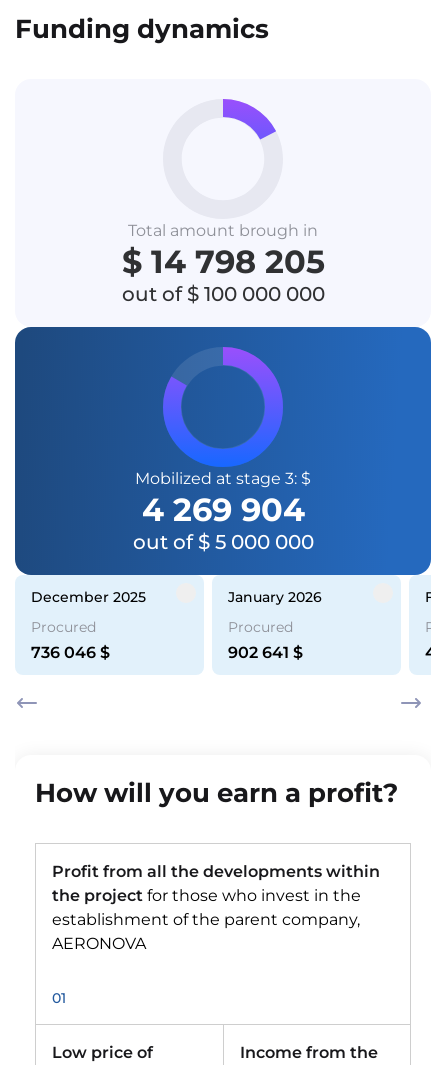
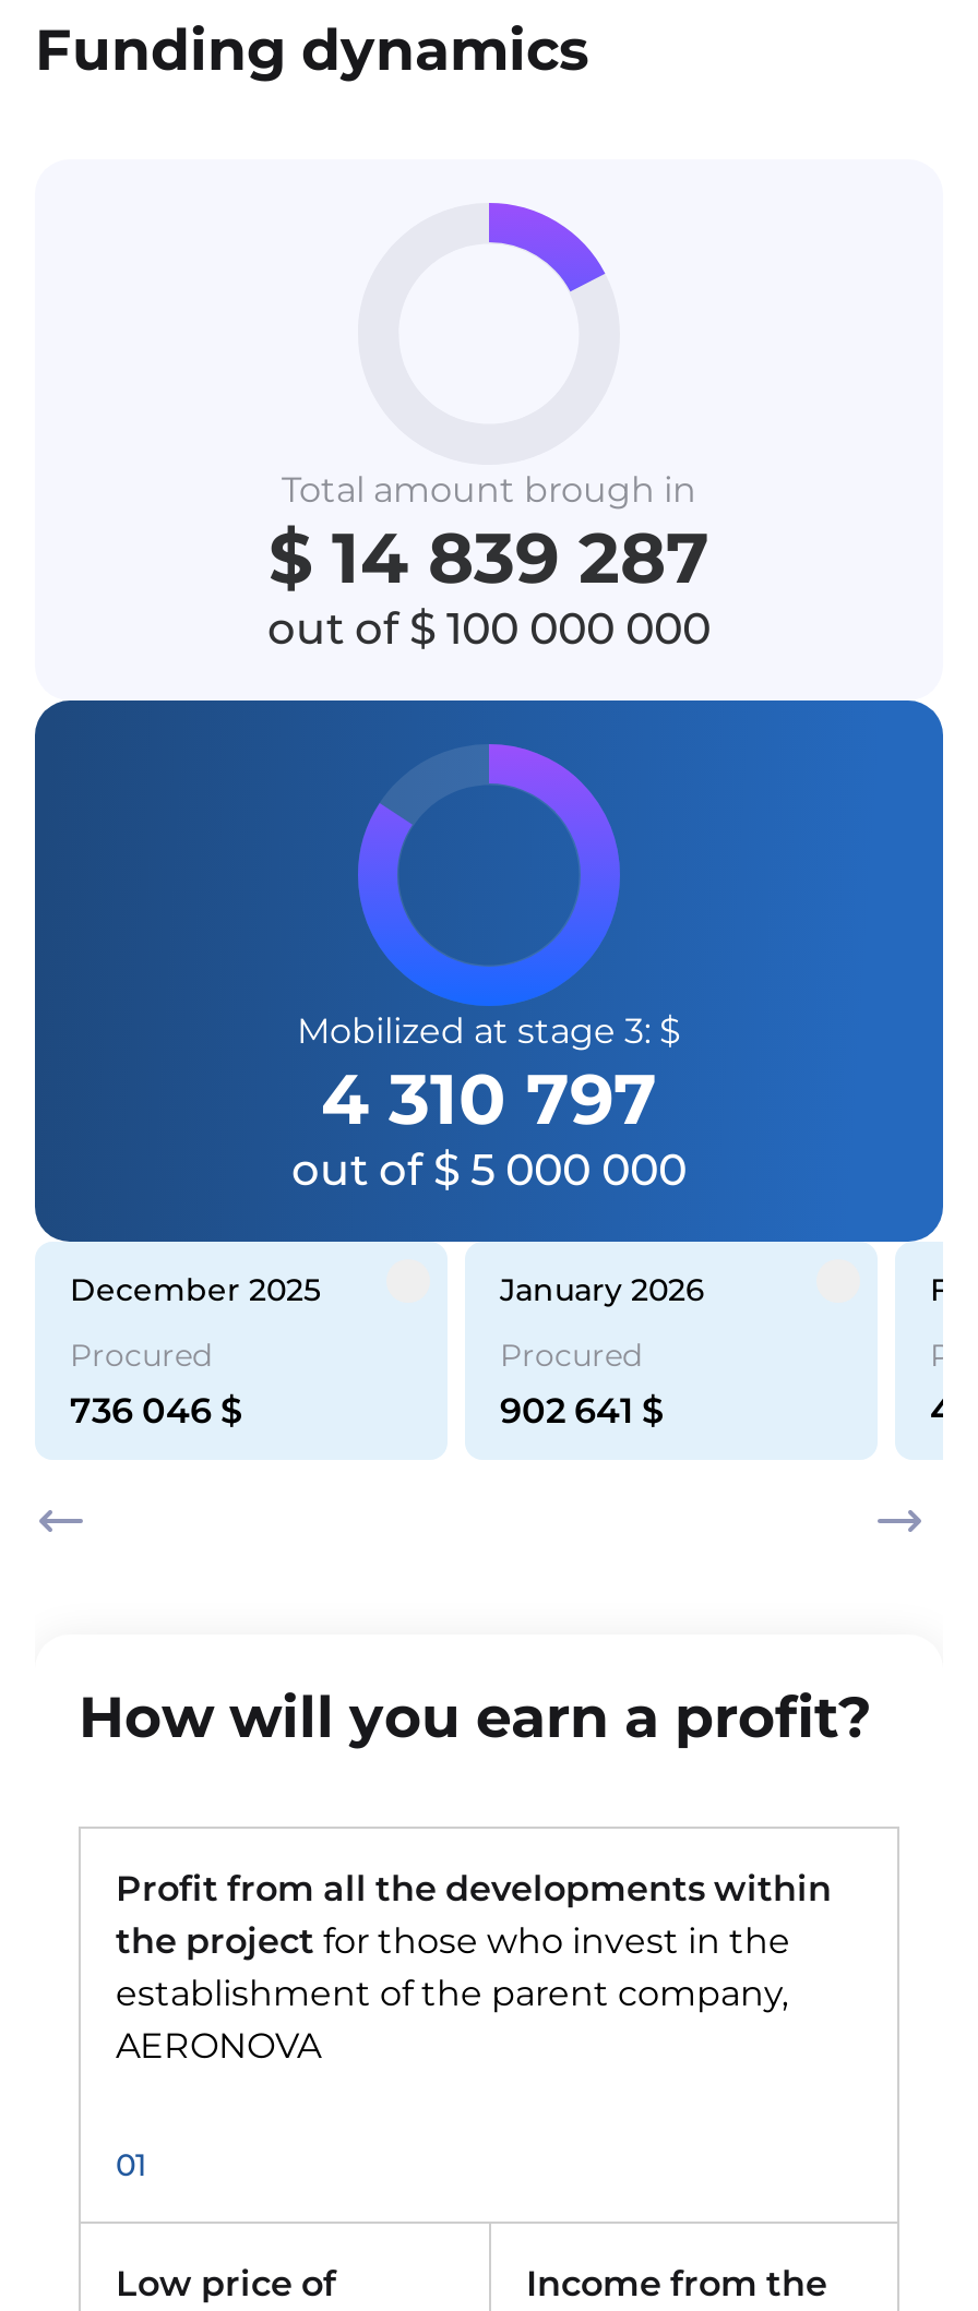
- $ 14 798 205
+ $ 14 839 287

- 4 269 904
+ 4 310 797
